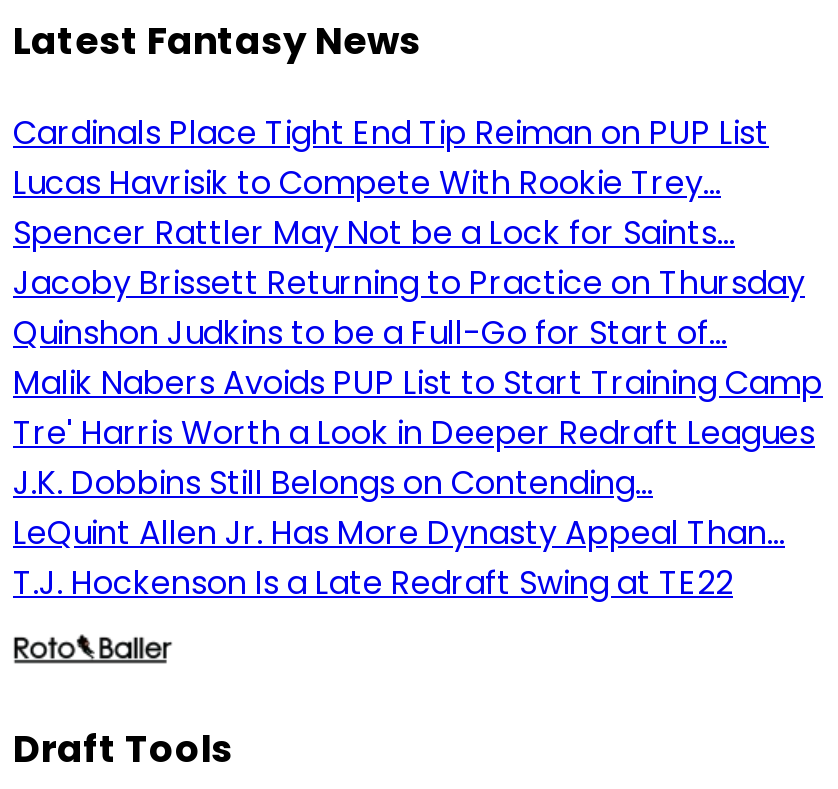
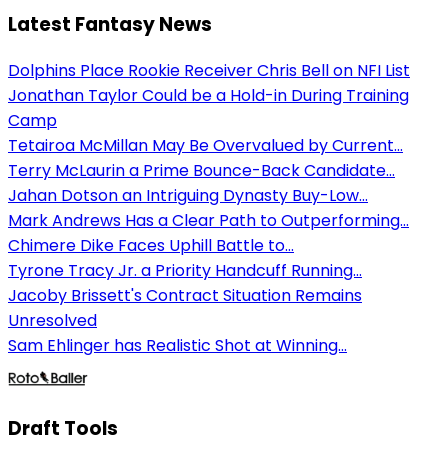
- Cardinals Place Tight End Tip Reiman on PUP List
- Lucas Havrisik to Compete With Rookie Trey...
- Spencer Rattler May Not be a Lock for Saints...
- Jacoby Brissett Returning to Practice on Thursday
- Quinshon Judkins to be a Full-Go for Start of...
- Malik Nabers Avoids PUP List to Start Training Camp
- Tre' Harris Worth a Look in Deeper Redraft Leagues
- J.K. Dobbins Still Belongs on Contending...
- LeQuint Allen Jr. Has More Dynasty Appeal Than...
- T.J. Hockenson Is a Late Redraft Swing at TE22
+ Dolphins Place Rookie Receiver Chris Bell on NFI List
+ Jonathan Taylor Could be a Hold-in During Training
+ Camp
+ Tetairoa McMillan May Be Overvalued by Current...
+ Terry McLaurin a Prime Bounce-Back Candidate...
+ Jahan Dotson an Intriguing Dynasty Buy-Low...
+ Mark Andrews Has a Clear Path to Outperforming...
+ Chimere Dike Faces Uphill Battle to...
+ Tyrone Tracy Jr. a Priority Handcuff Running...
+ Jacoby Brissett's Contract Situation Remains
+ Unresolved
+ Sam Ehlinger has Realistic Shot at Winning...
